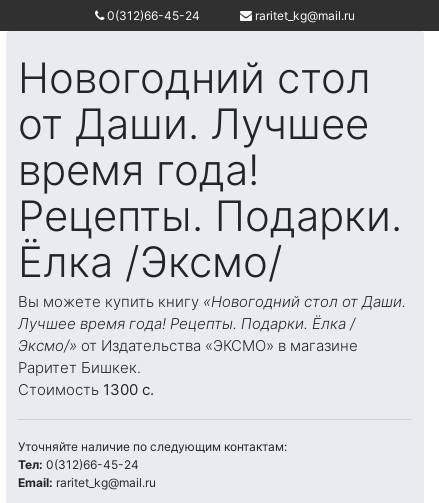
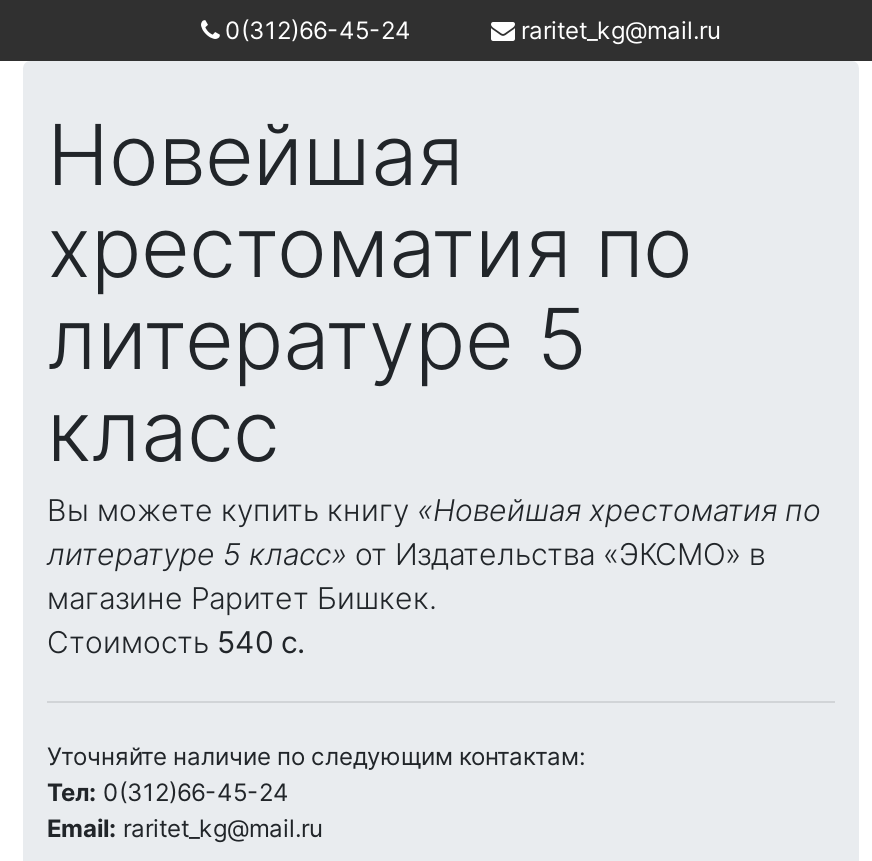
- Новогодний стол
- от Даши. Лучшее
- время года!
- Рецепты. Подарки.
- Ёлка /Эксмо/
- Вы можете купить книгу «Новогодний стол от Даши.
- Лучшее время года! Рецепты. Подарки. Ёлка /
- Эксмо/» от Издательства «ЭКСМО» в магазине
- Раритет Бишкек.
- Стоимость 1300 c.
+ Новейшая
+ хрестоматия по
+ литературе 5
+ класс
+ Вы можете купить книгу «Новейшая хрестоматия по
+ литературе 5 класс» от Издательства «ЭКСМО» в
+ магазине Раритет Бишкек.
+ Стоимость 540 c.
